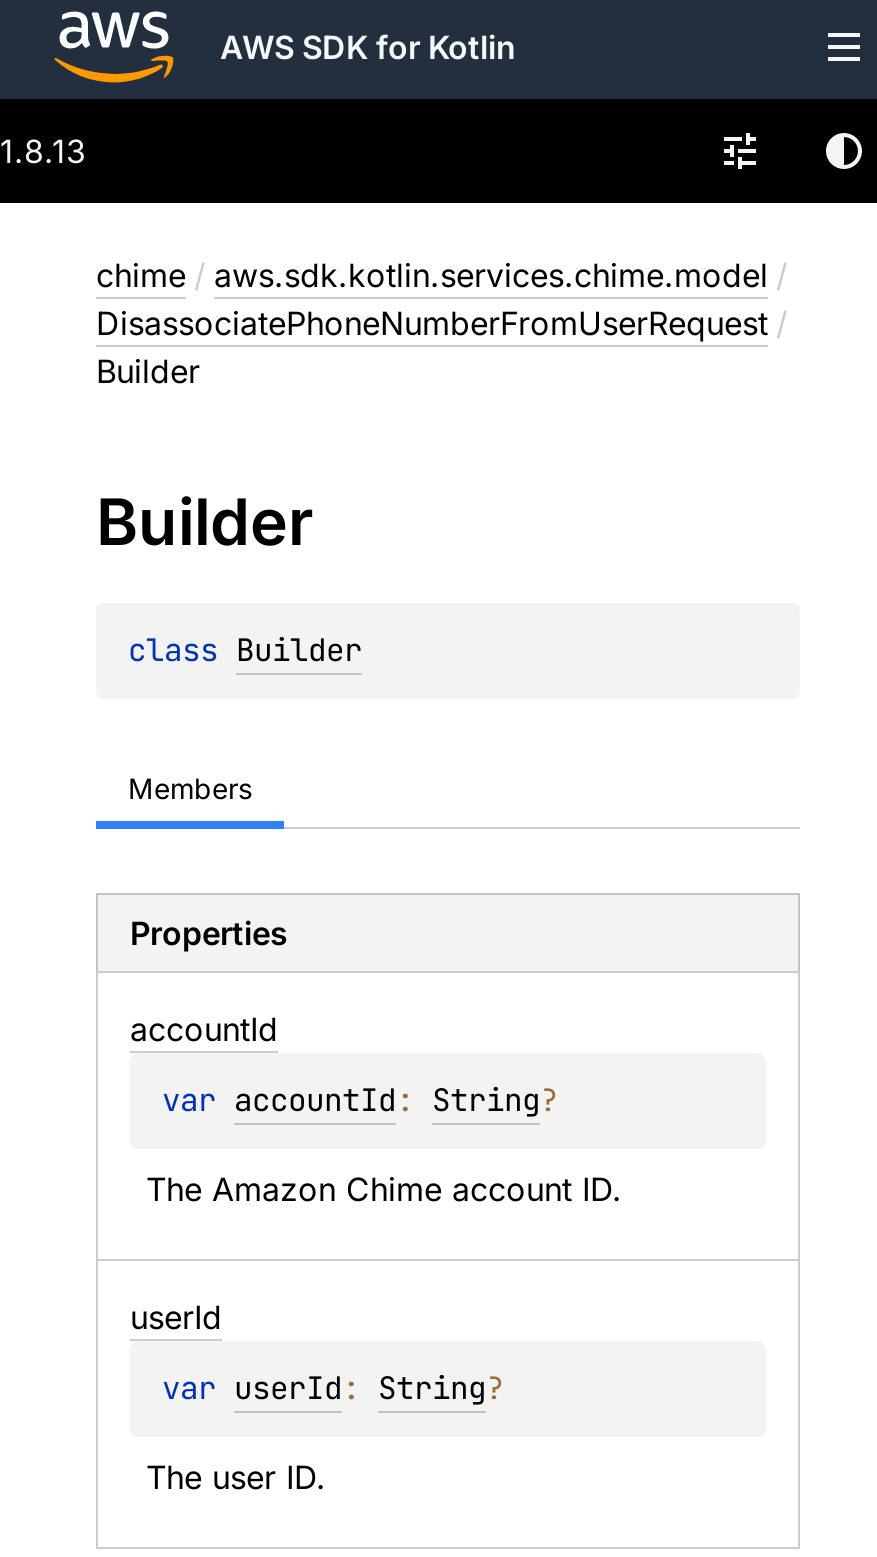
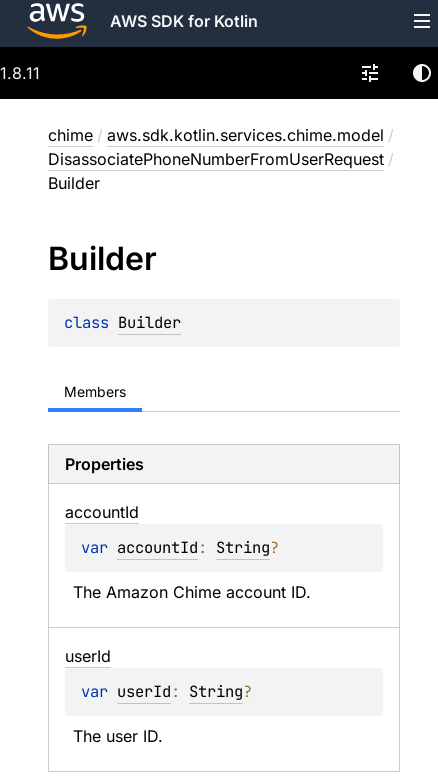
- 1.8.13
+ 1.8.11
